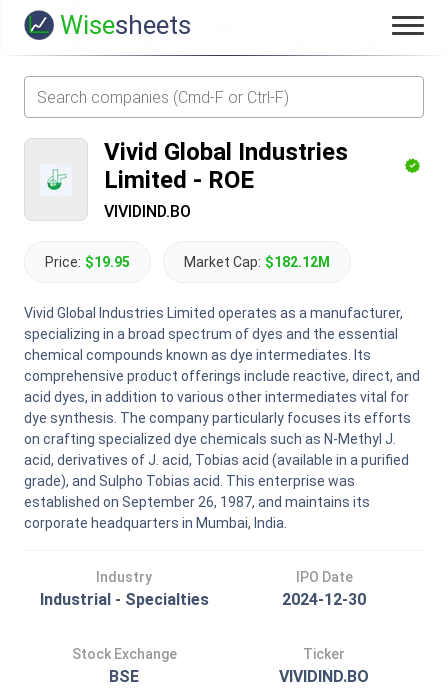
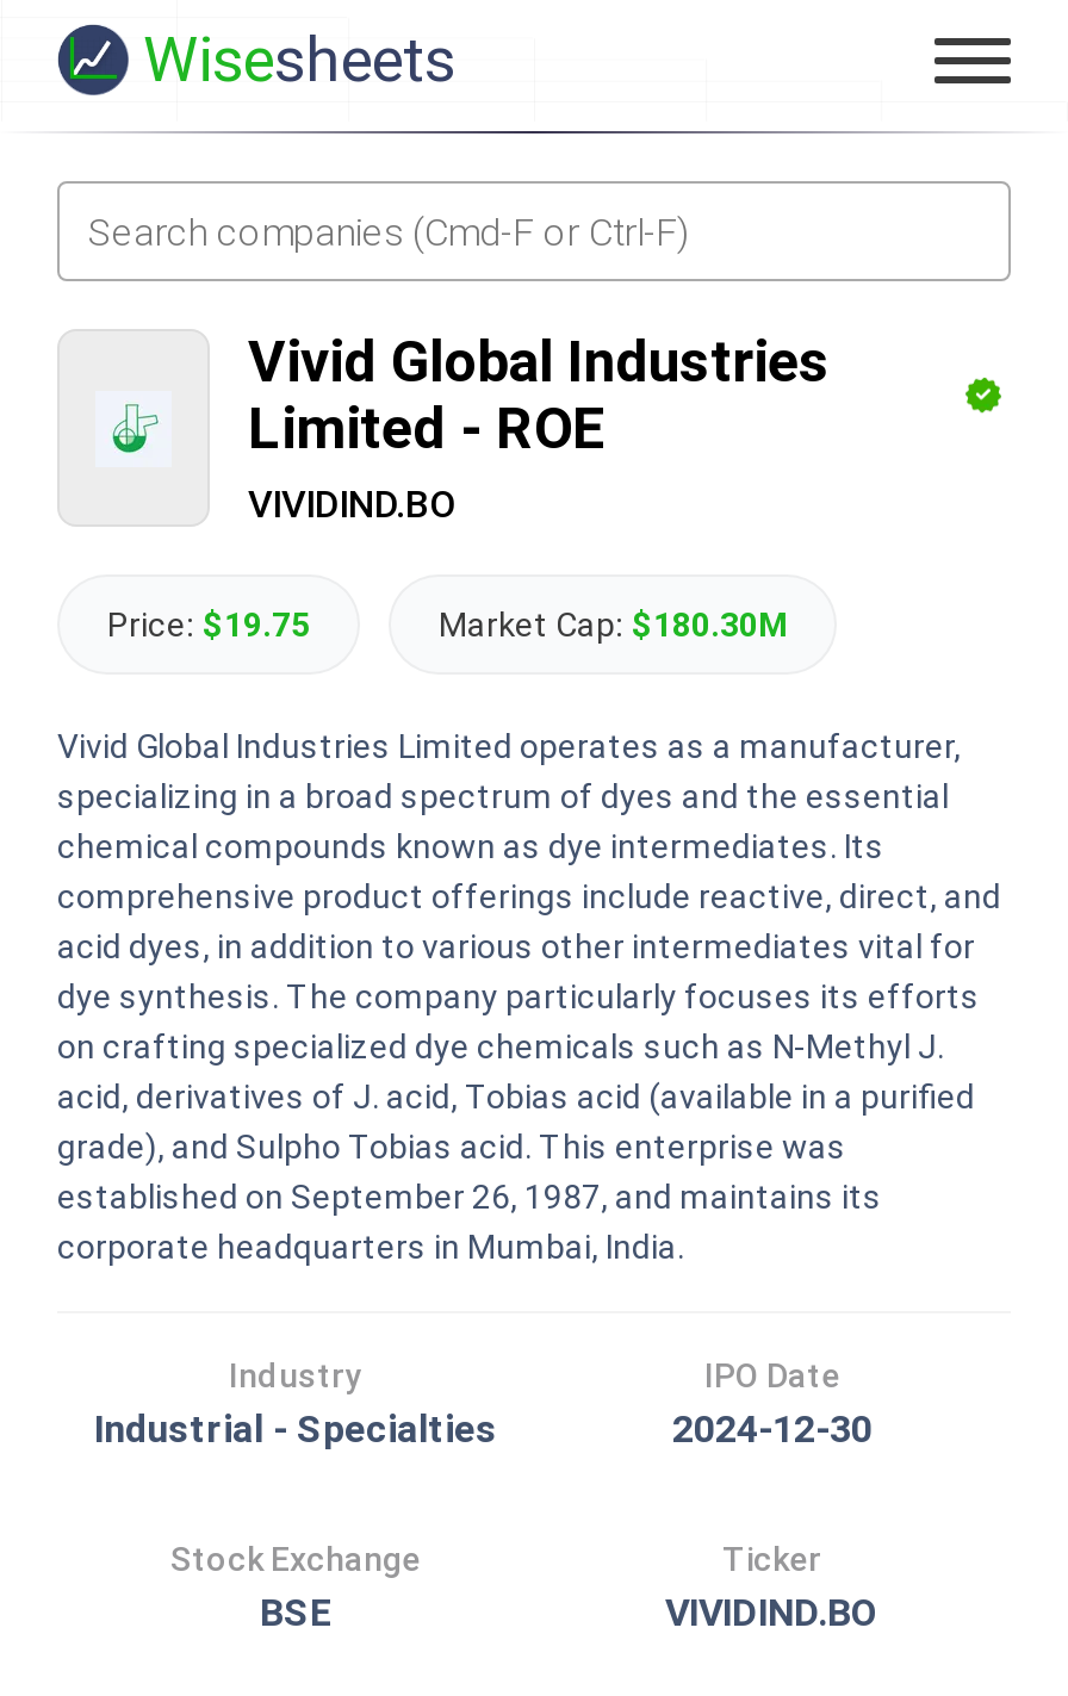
- Price: $19.95
+ Price: $19.75

- Market Cap: $182.12M
+ Market Cap: $180.30M
